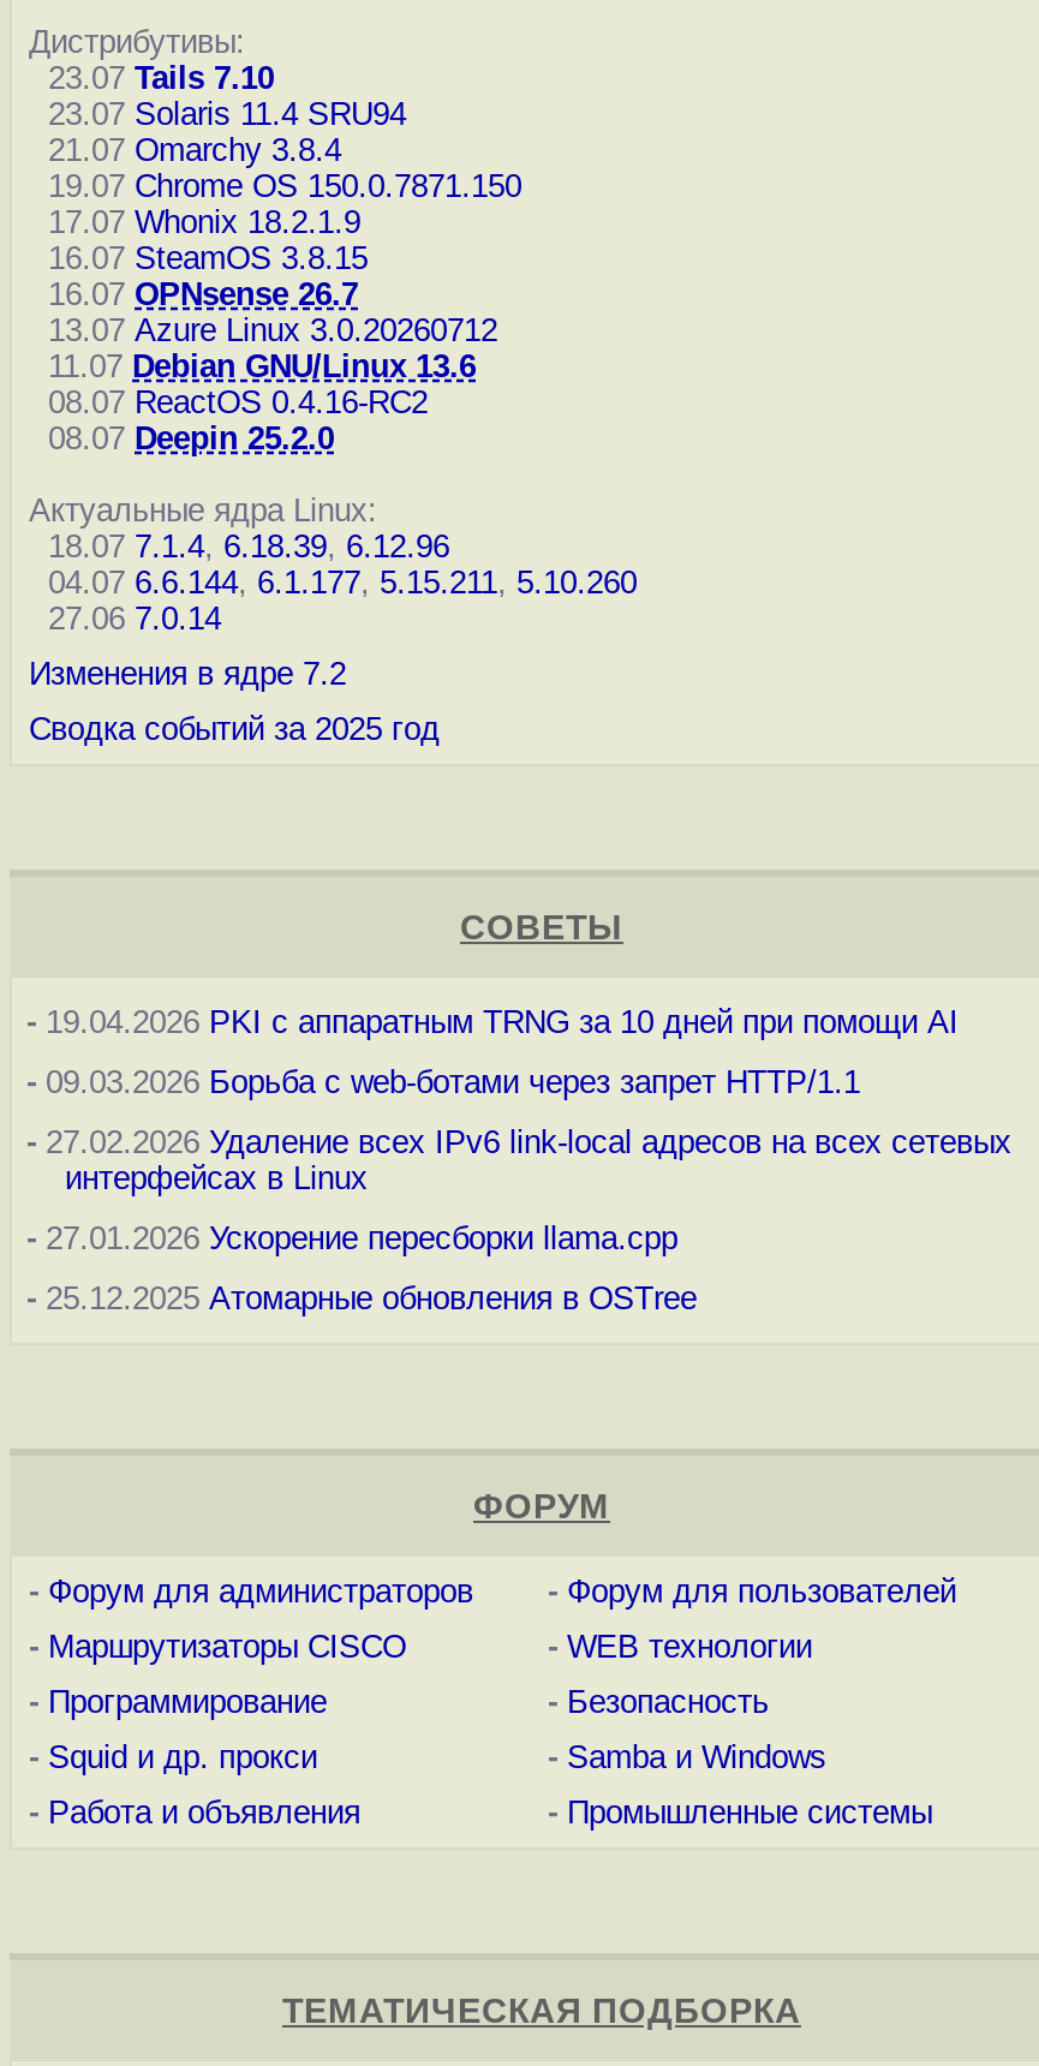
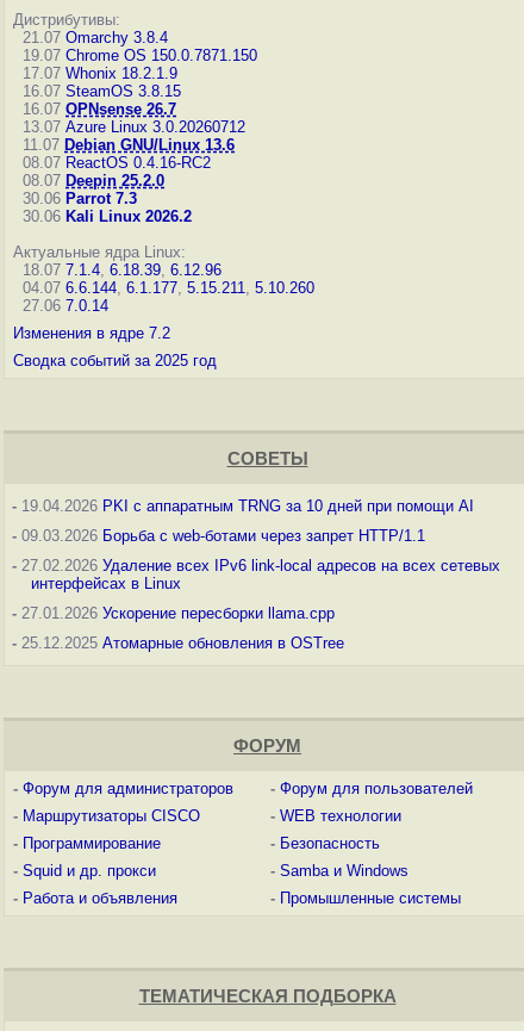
- 23.07 Tails 7.10
- 23.07 Solaris 11.4 SRU94

moved up: 21.07 Omarchy 3.8.4 | 19.07 Chrome OS 150.0.7871.150 | 17.07 Whonix 18.2.1.9 | ... | 08.07 ReactOS 0.4.16-RC2 | 08.07 Deepin 25.2.0

+ 30.06 Parrot 7.3
+ 30.06 Kali Linux 2026.2
